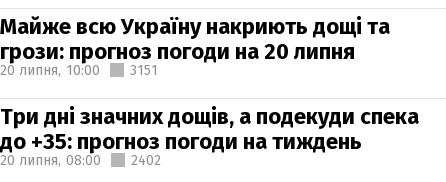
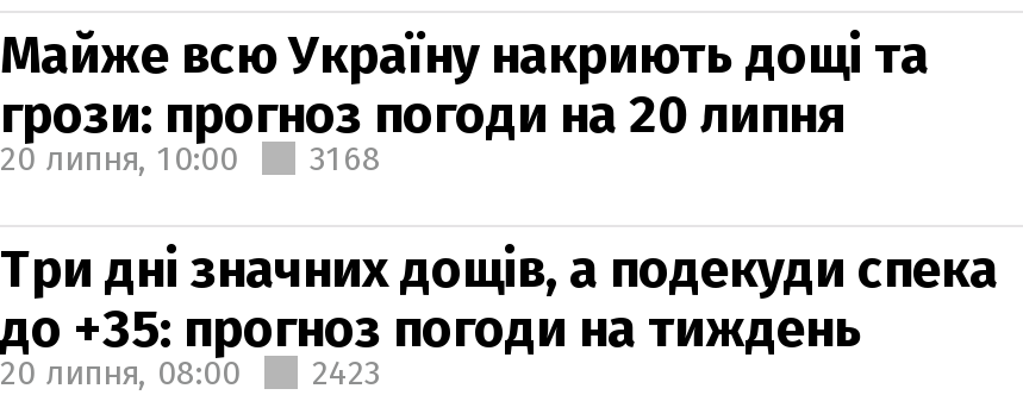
- 20 липня, 10:00 3151
+ 20 липня, 10:00 3168

- 20 липня, 08:00 2402
+ 20 липня, 08:00 2423
